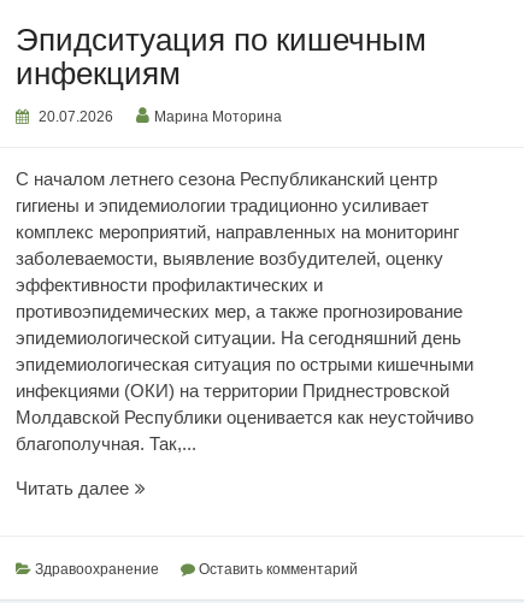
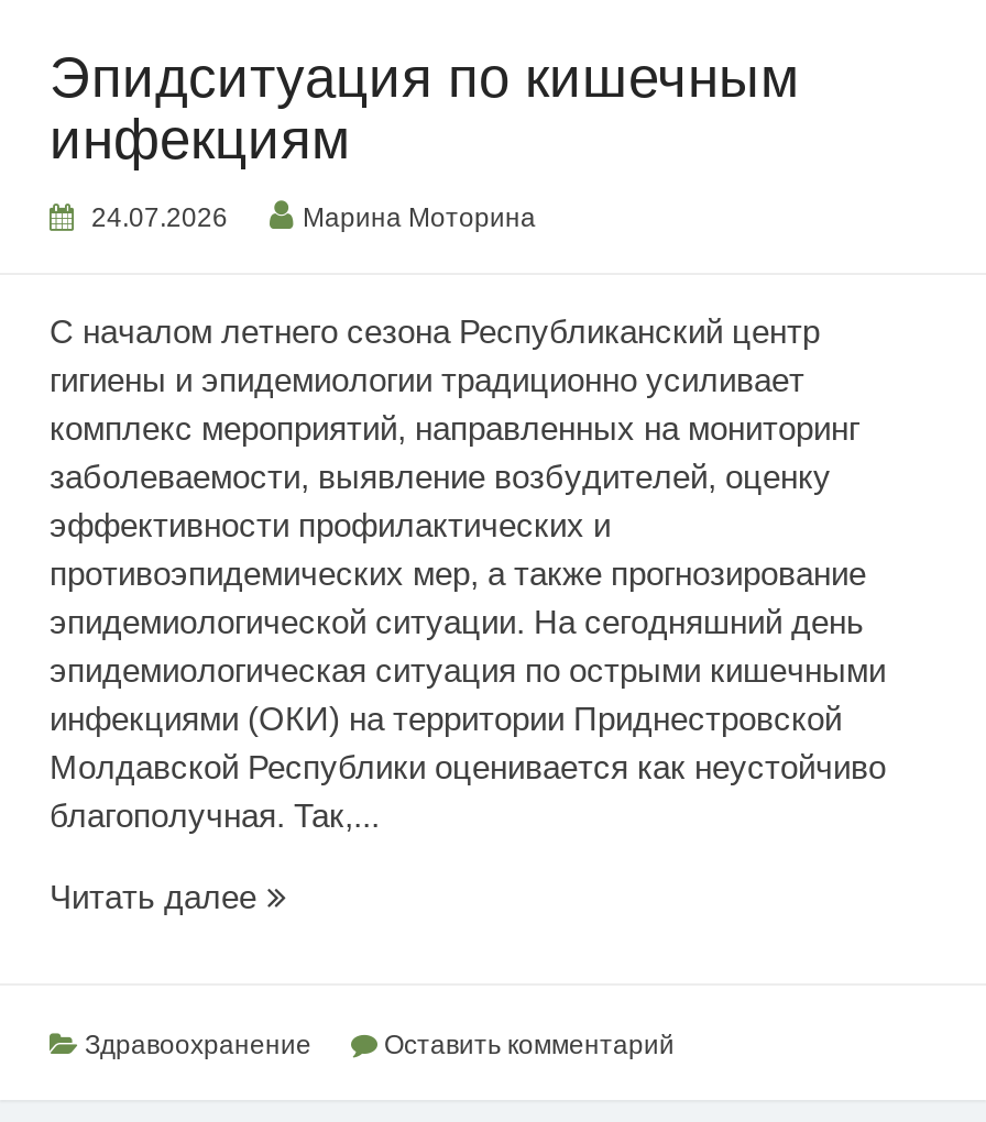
- 20.07.2026
+ 24.07.2026
